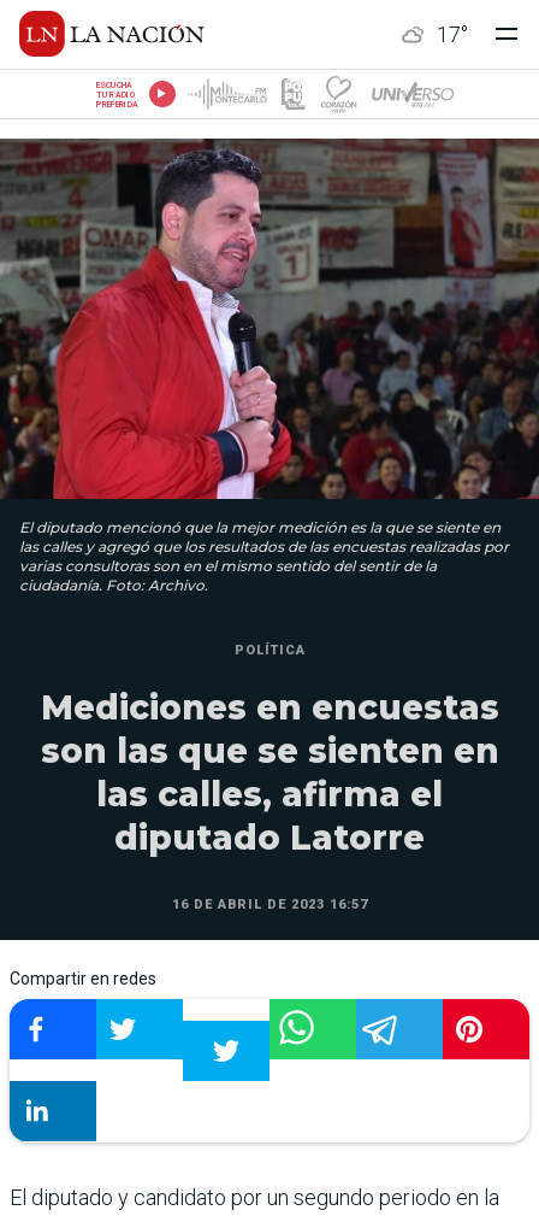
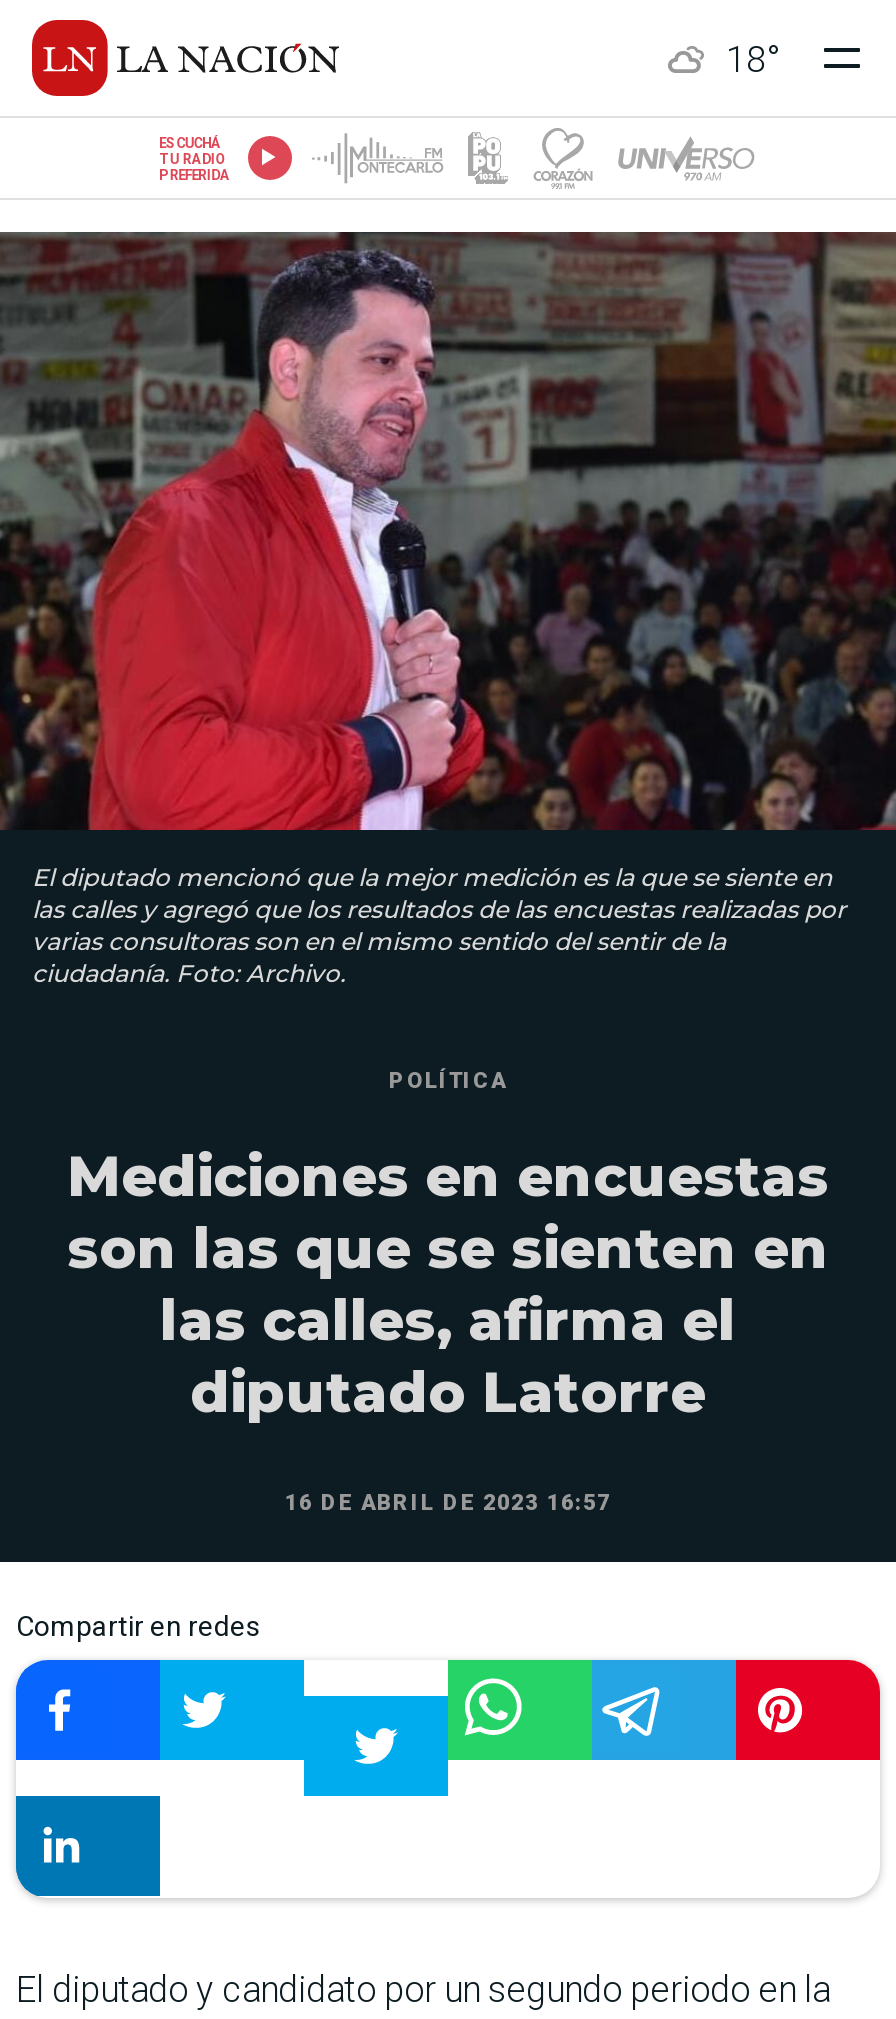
- 17°
+ 18°
